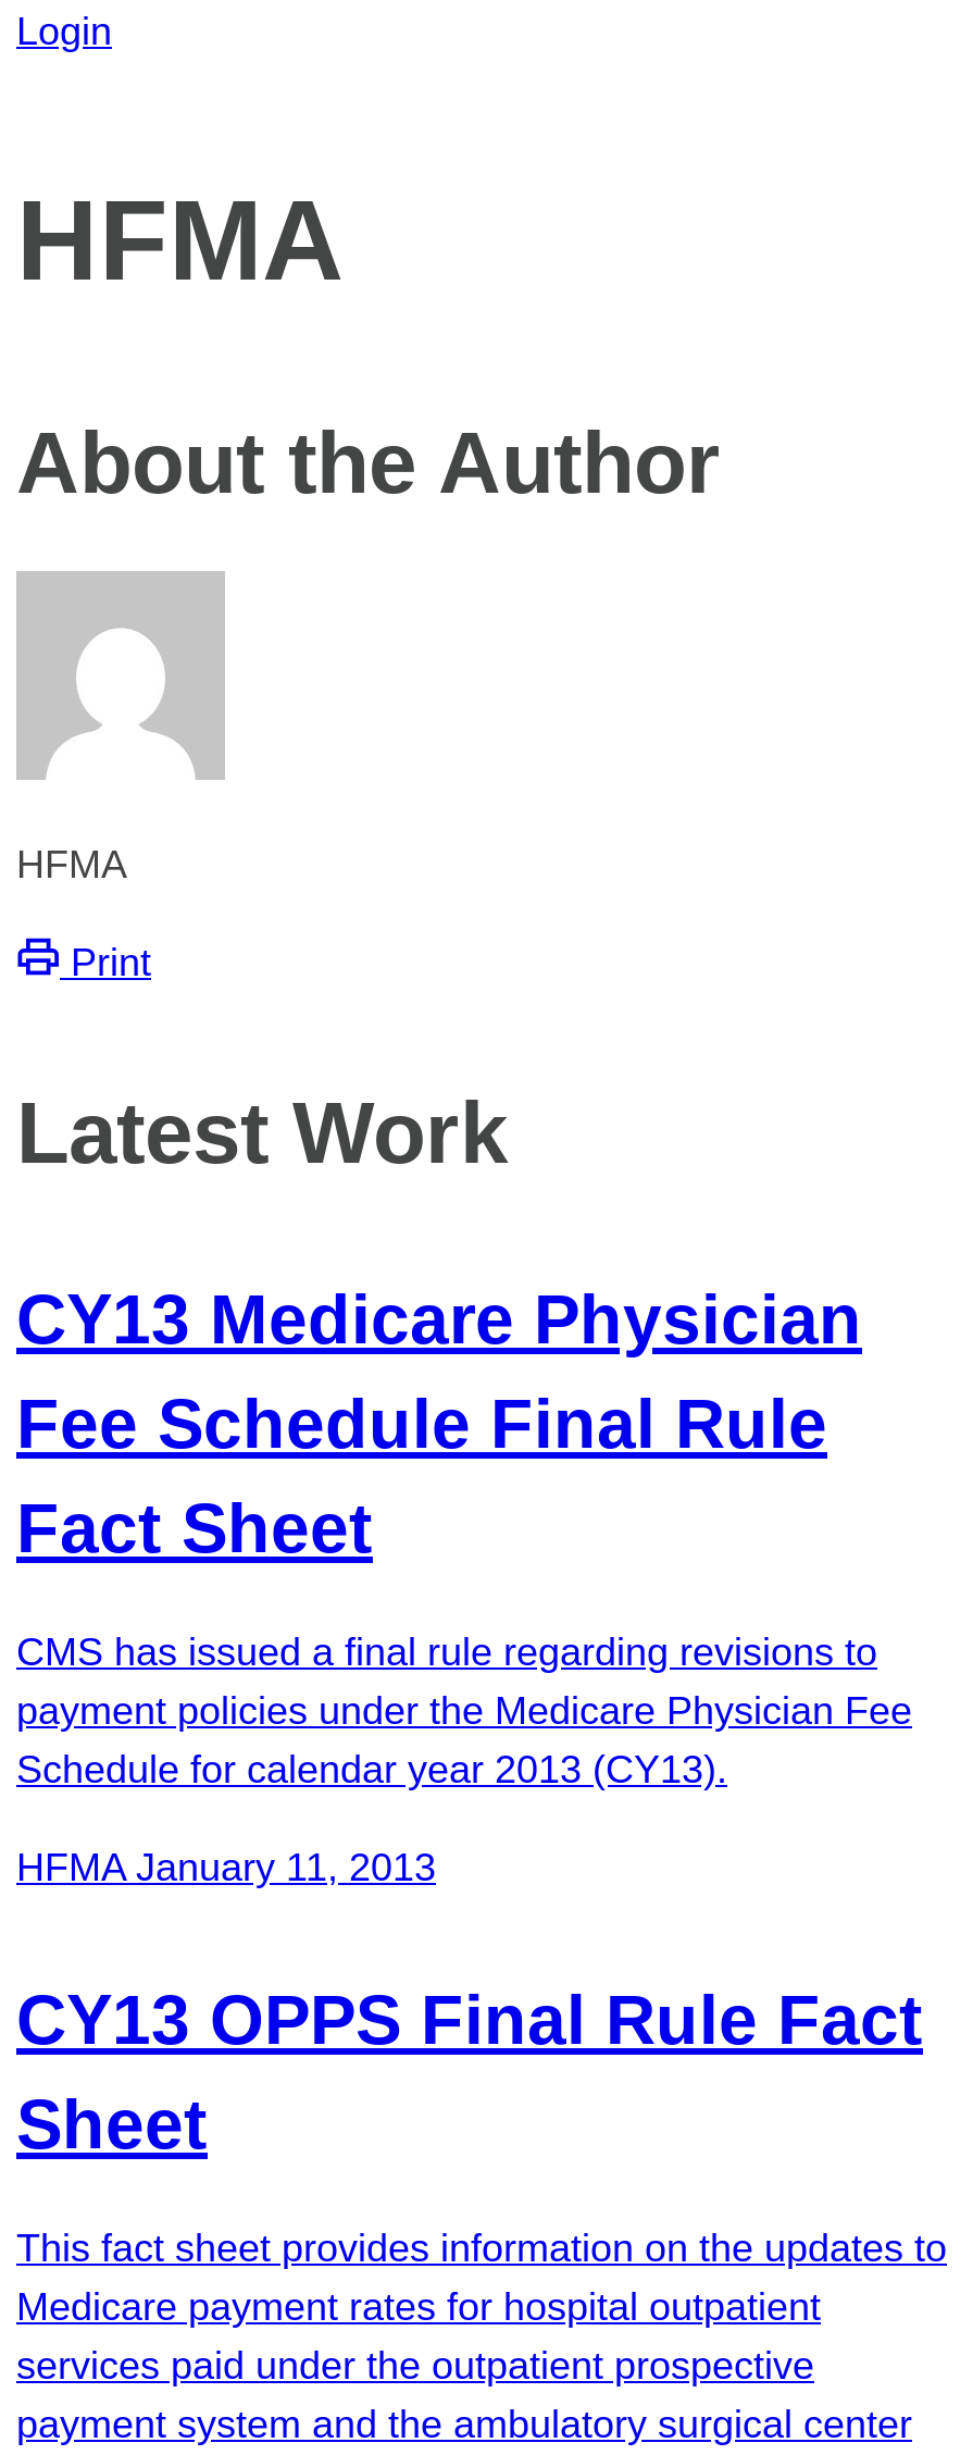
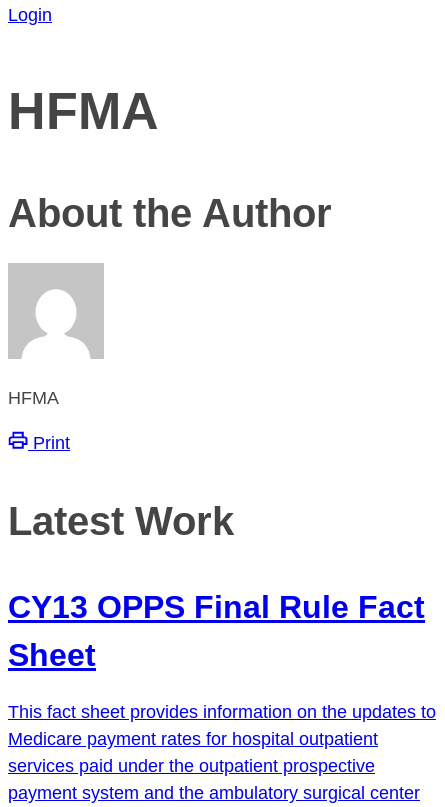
- CY13 Medicare Physician
- Fee Schedule Final Rule
- Fact Sheet
- CMS has issued a final rule regarding revisions to
- payment policies under the Medicare Physician Fee
- Schedule for calendar year 2013 (CY13).
- HFMA January 11, 2013
